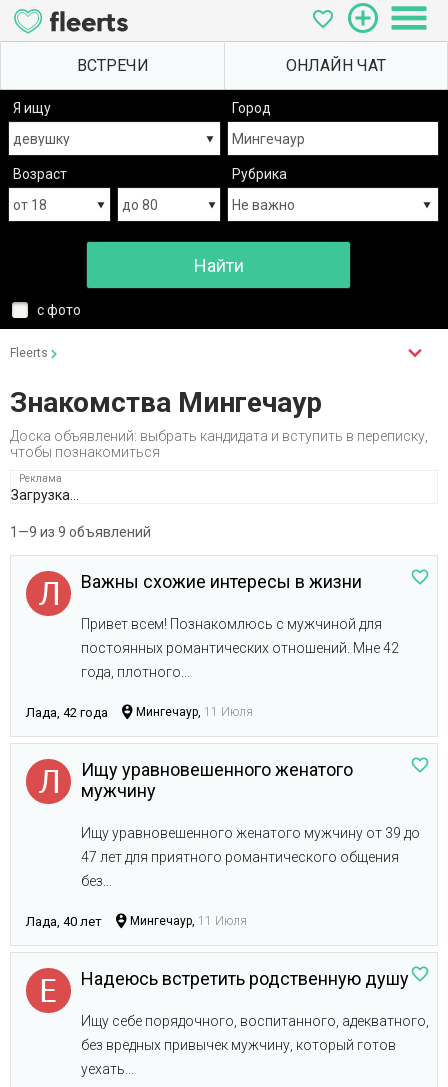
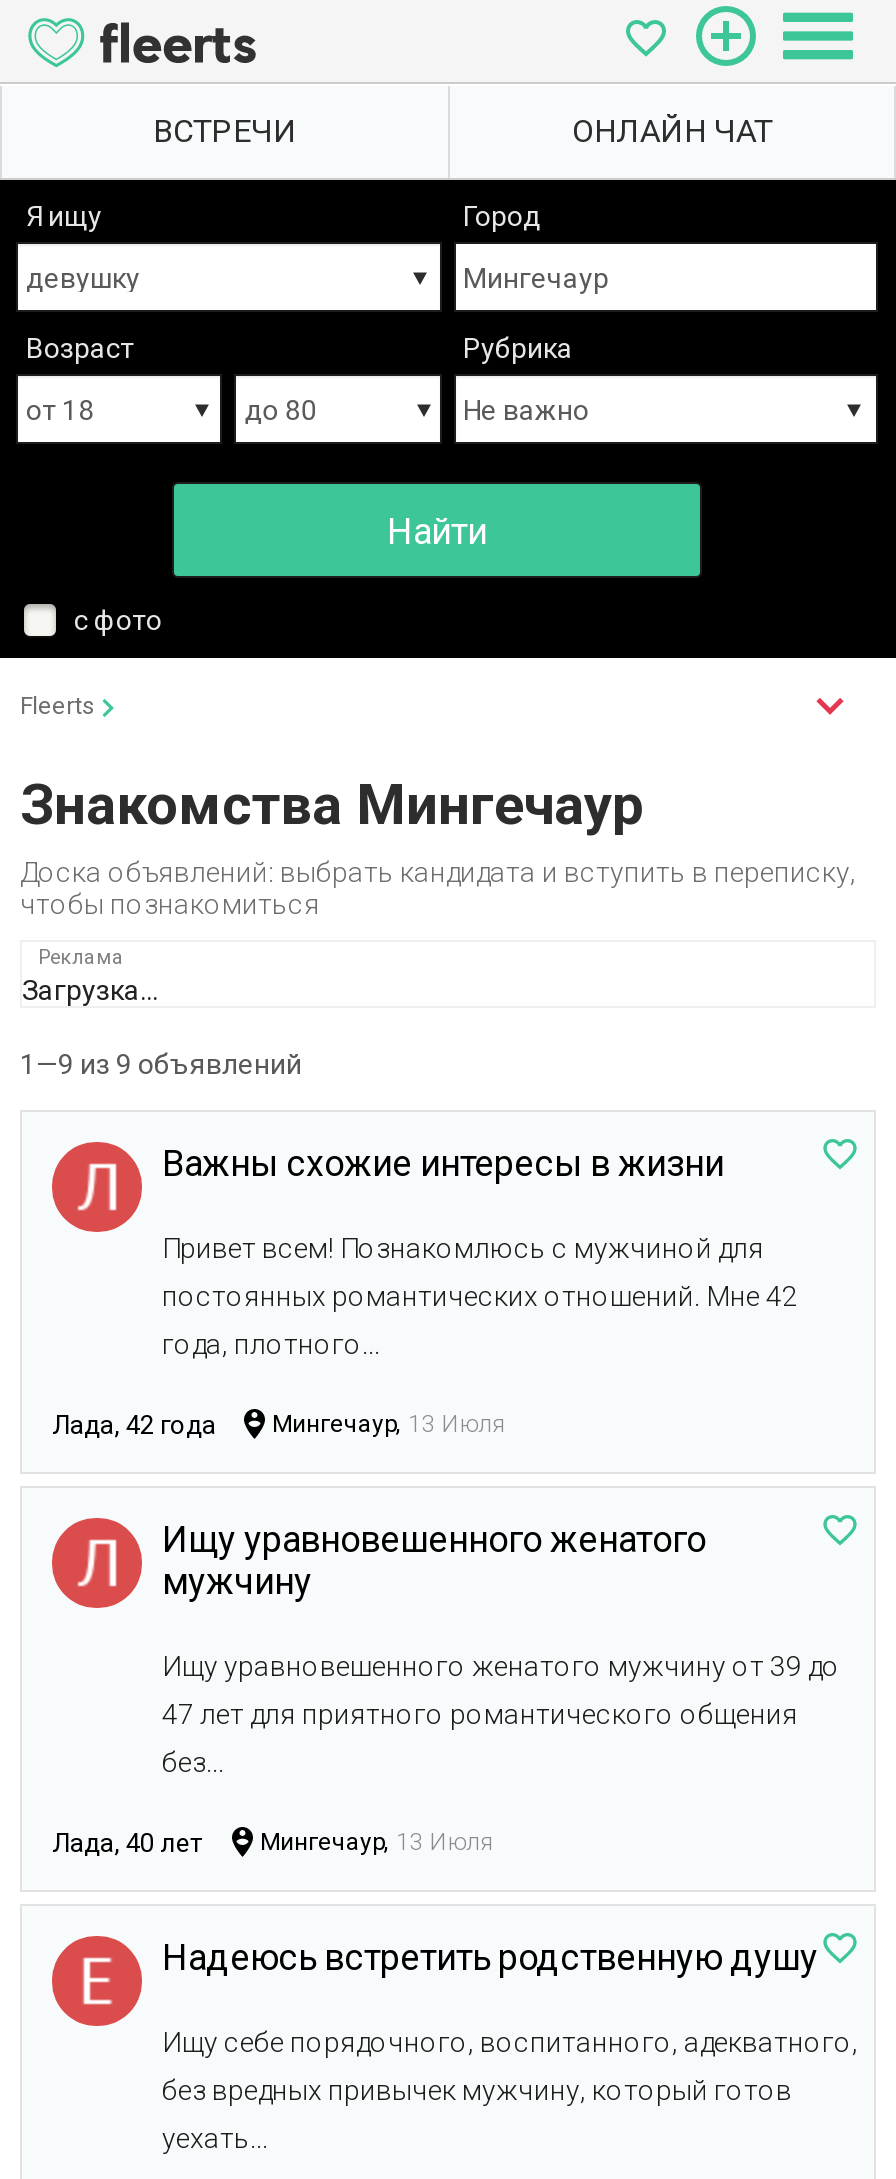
- Мингечаур, 11 Июля
+ Мингечаур, 13 Июля

- Мингечаур, 11 Июля
+ Мингечаур, 13 Июля
